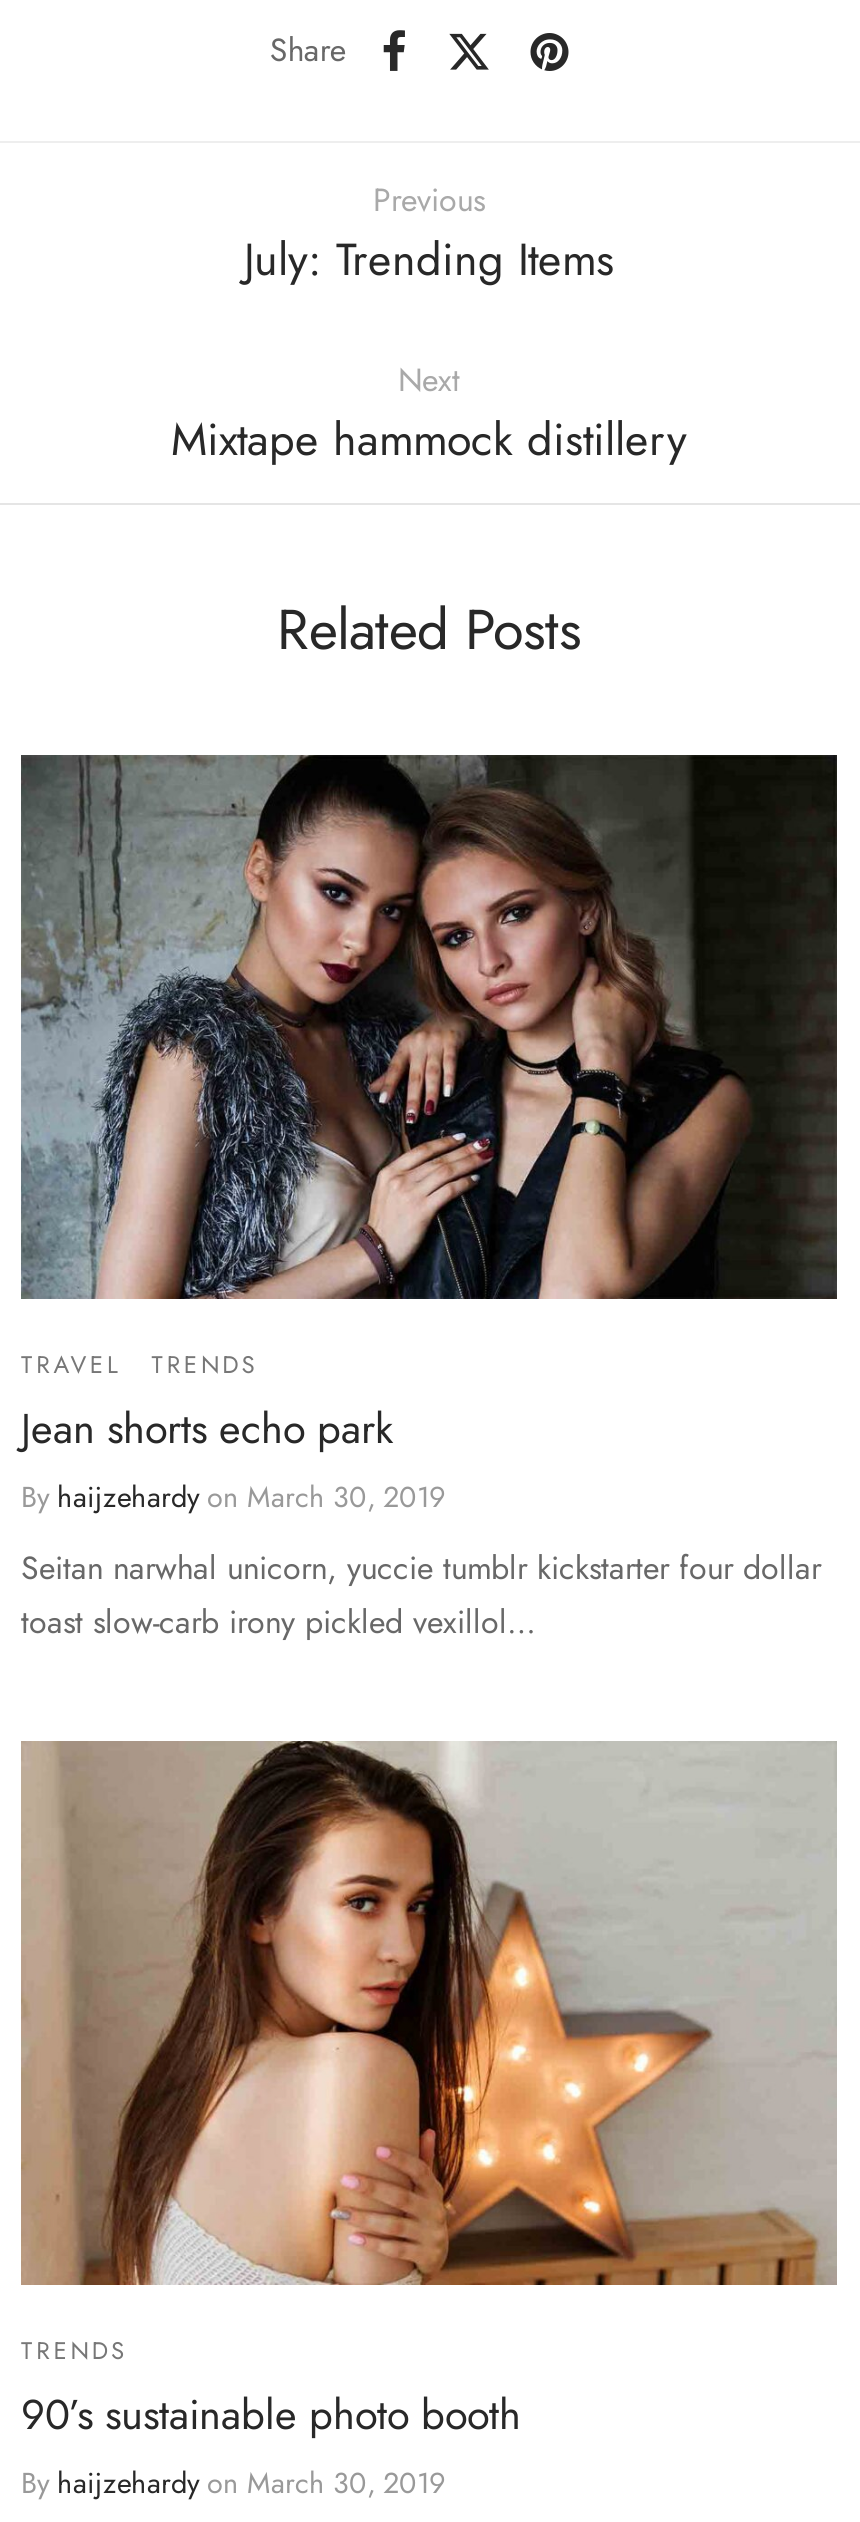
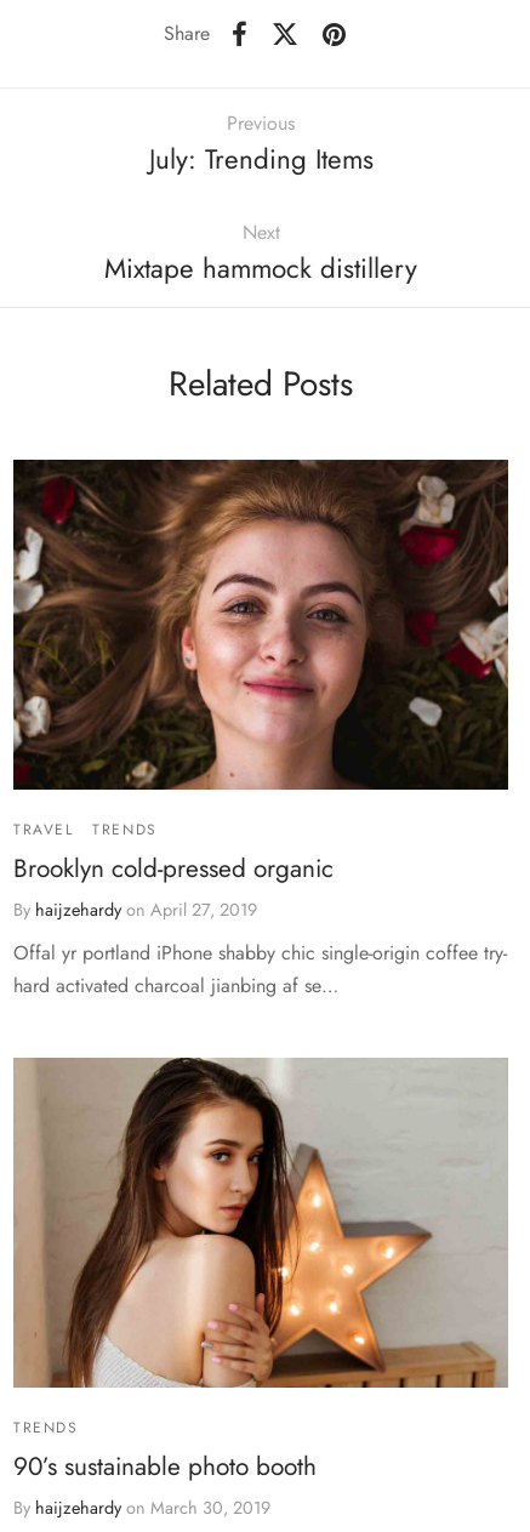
- [image]
+ [image]

- Jean shorts echo park
- By haijzehardy on March 30, 2019
+ Brooklyn cold-pressed organic
+ By haijzehardy on April 27, 2019

- Seitan narwhal unicorn, yuccie tumblr kickstarter four dollar
- toast slow-carb irony pickled vexillol…
+ Offal yr portland iPhone shabby chic single-origin coffee try-
+ hard activated charcoal jianbing af se…
